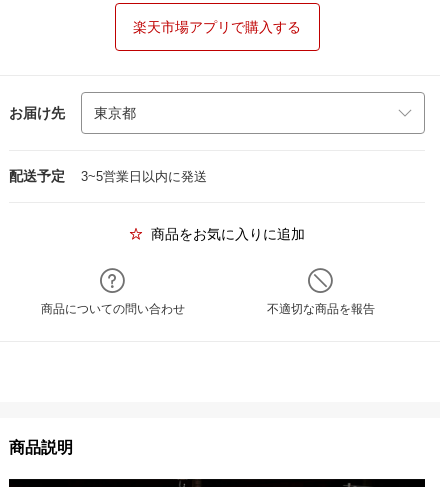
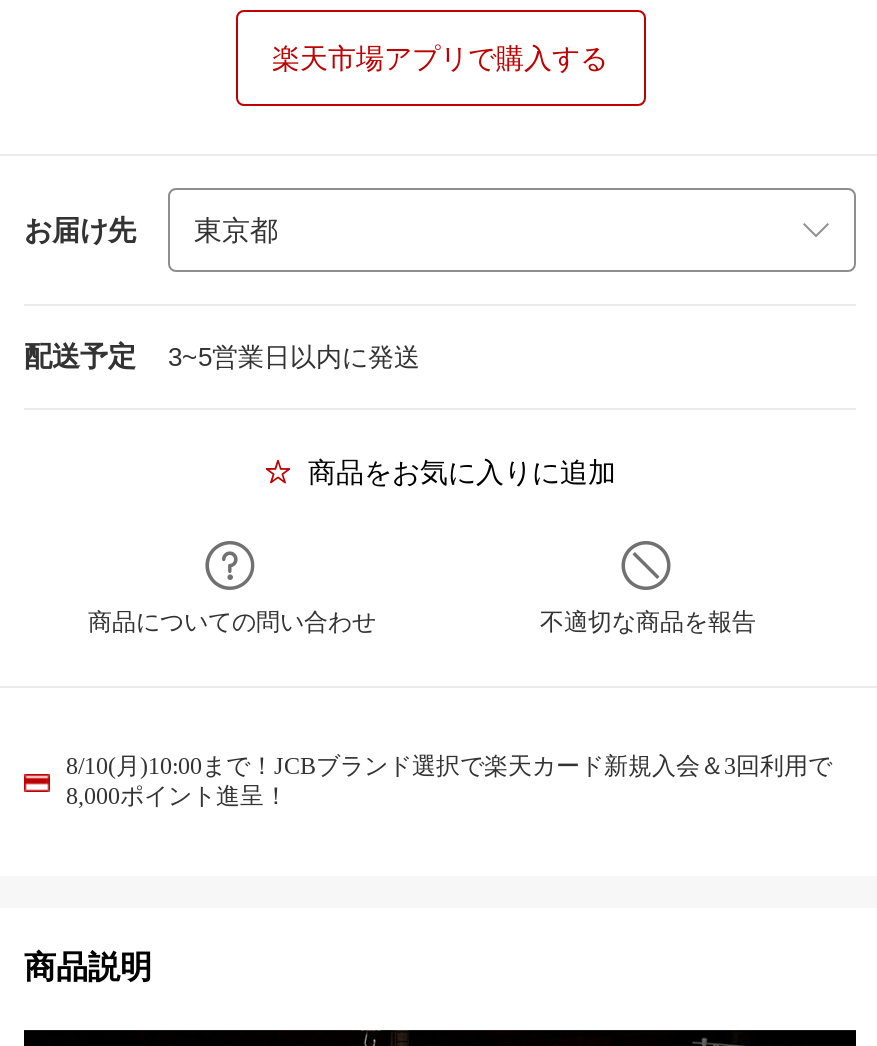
+ 8/10(月)10:00まで！JCBブランド選択で楽天カード新規入会＆3回利用で
+ 8,000ポイント進呈！
